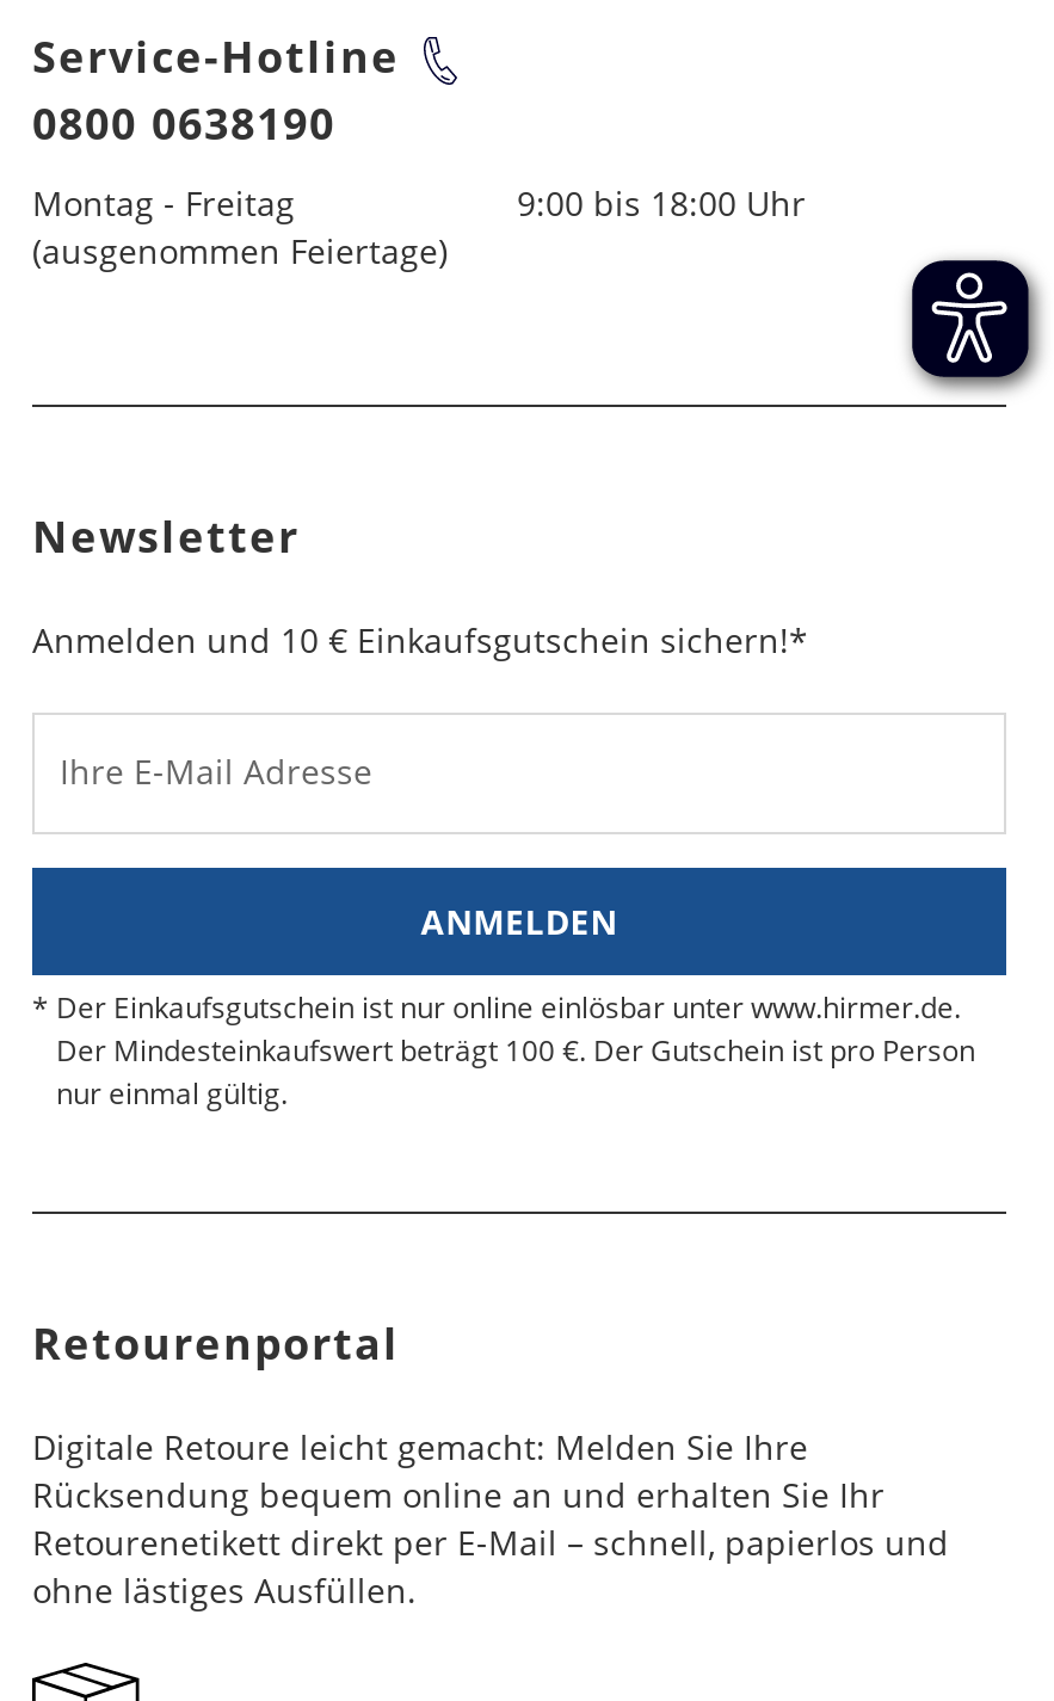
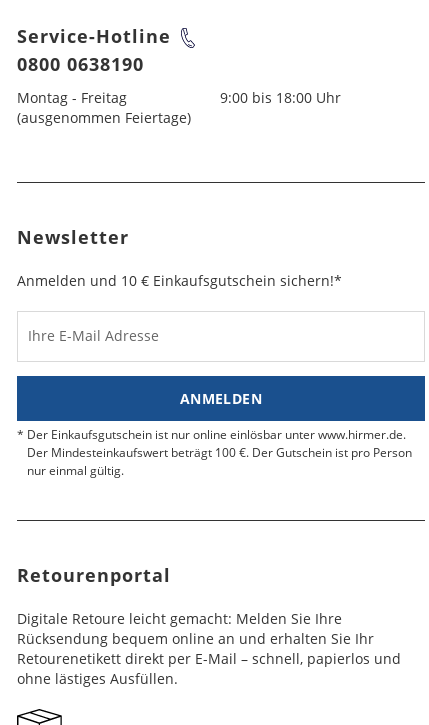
- [image]
